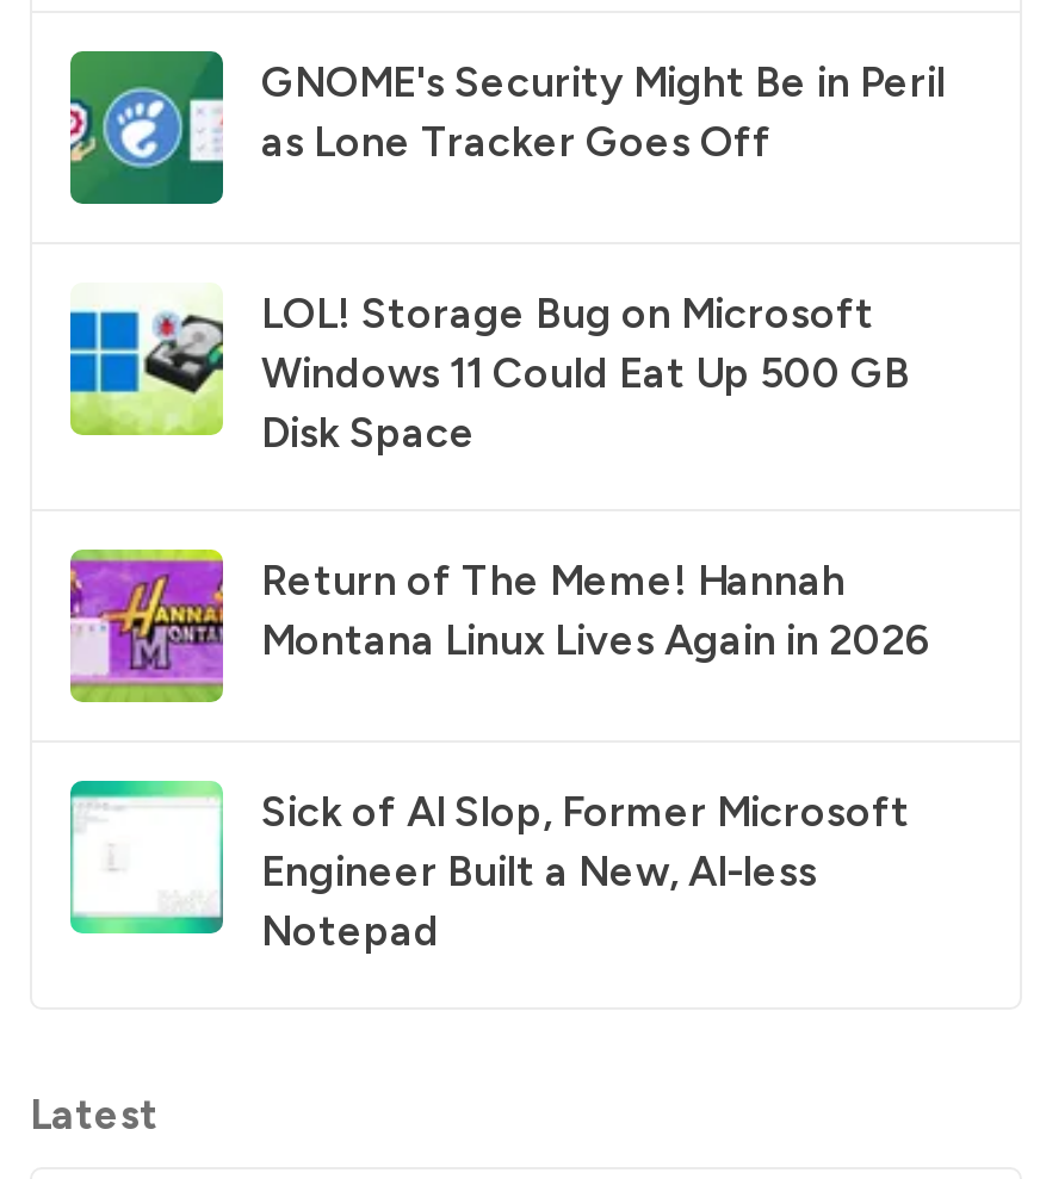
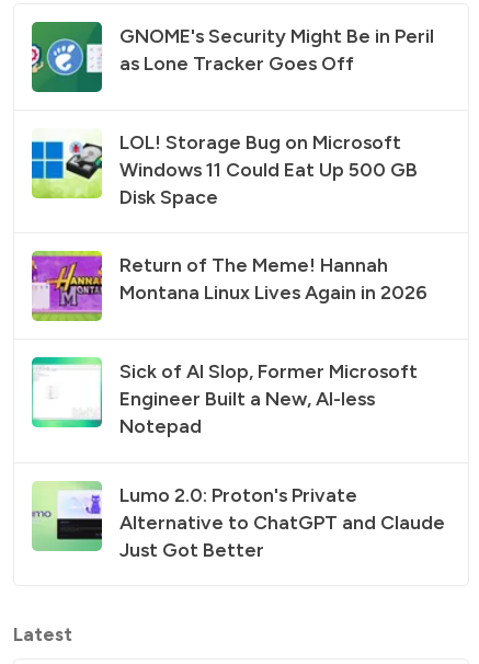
+ [image]
+ Lumo 2.0: Proton's Private
+ Alternative to ChatGPT and Claude
+ Just Got Better
